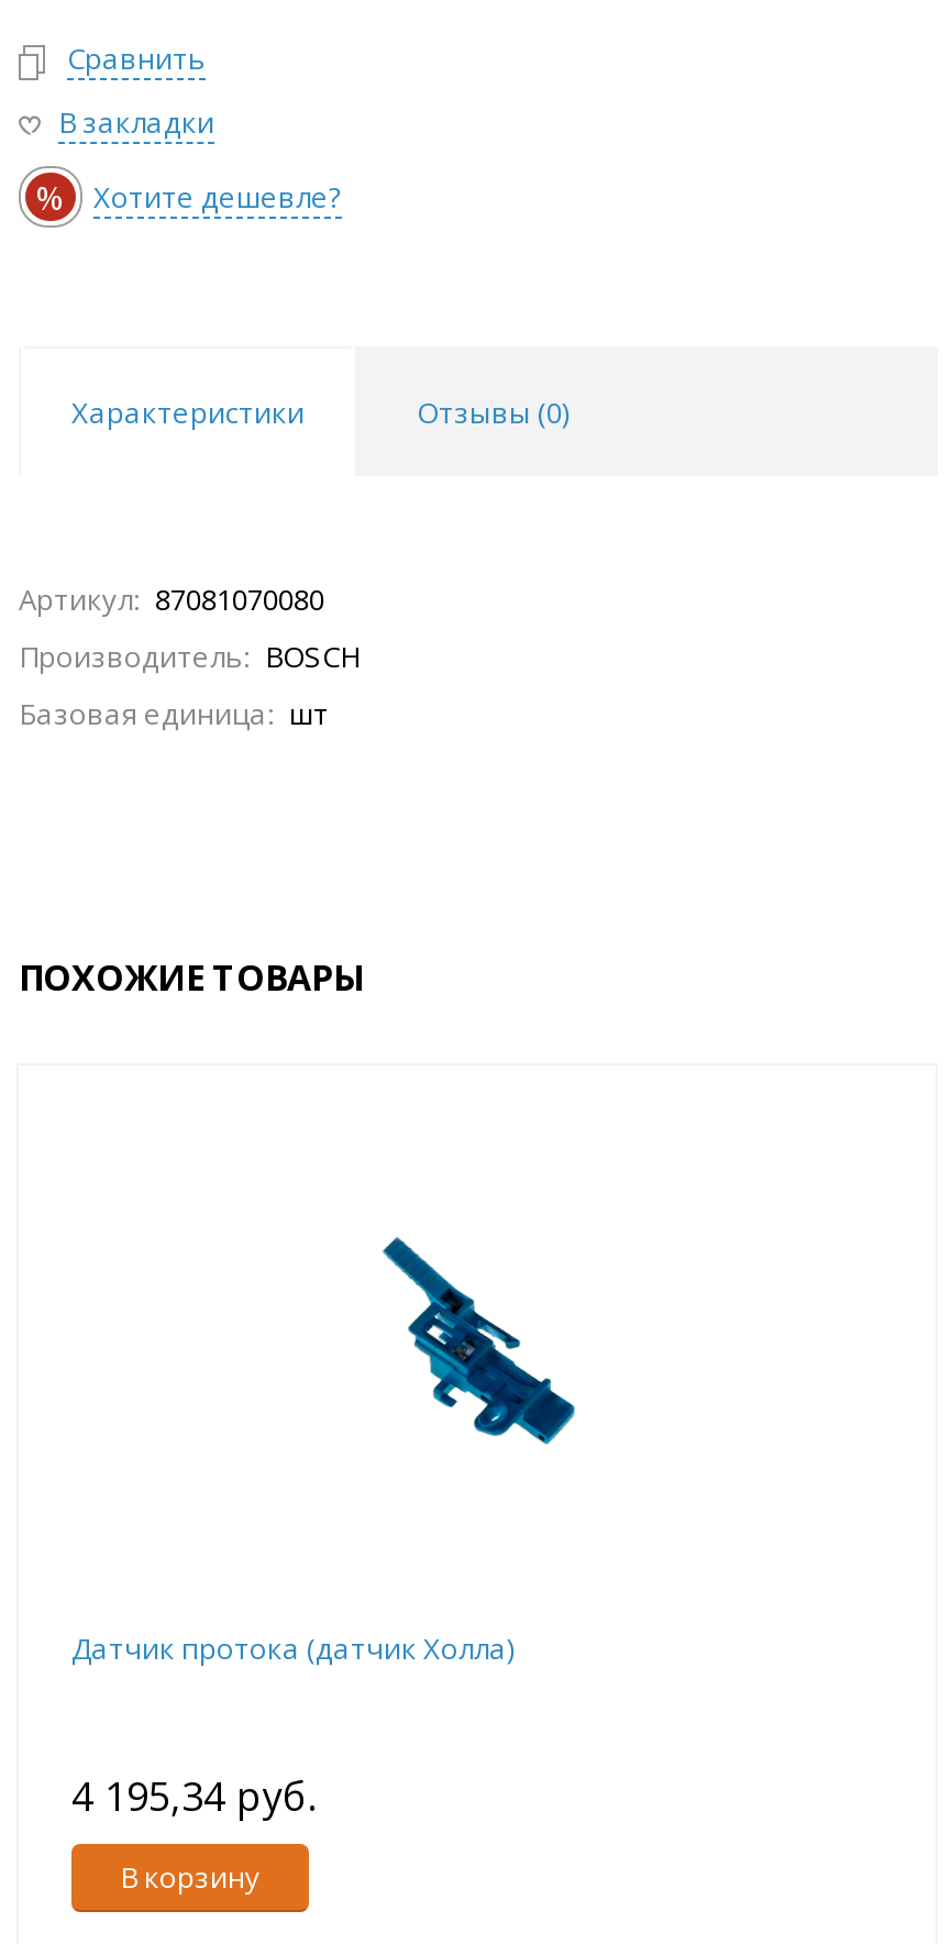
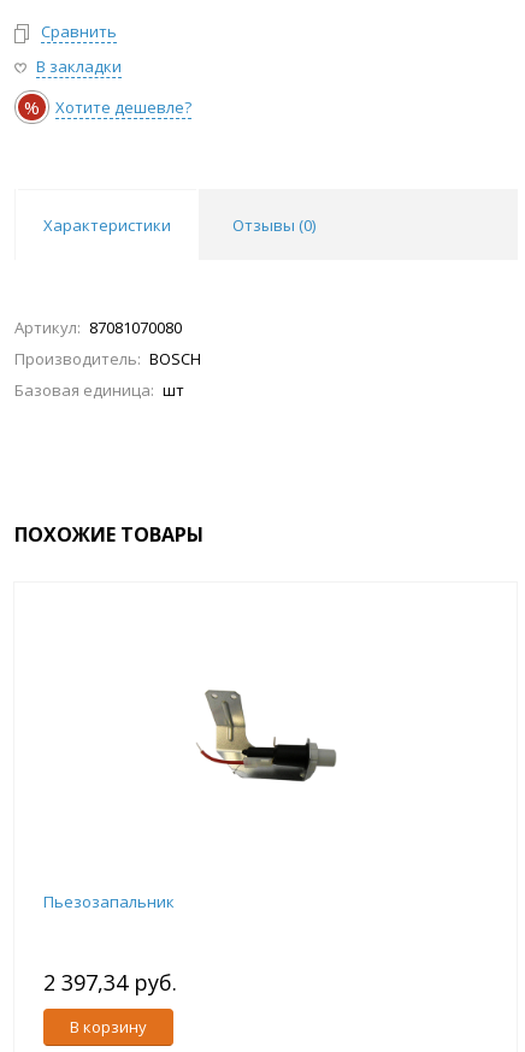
- [image]
+ [image]

- Датчик протока (датчик Холла)
+ Пьезозапальник

- 4 195,34 руб.
+ 2 397,34 руб.
